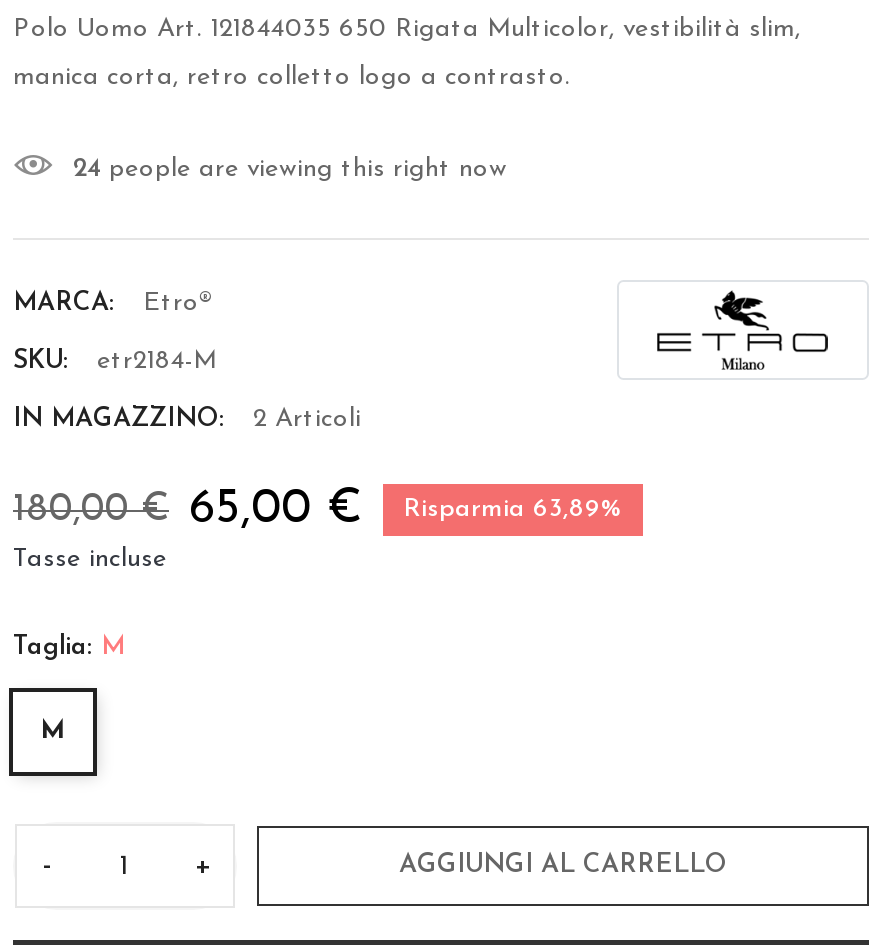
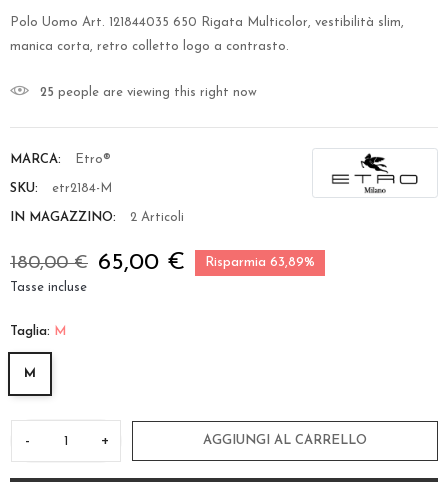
- 24 people are viewing this right now
+ 25 people are viewing this right now
